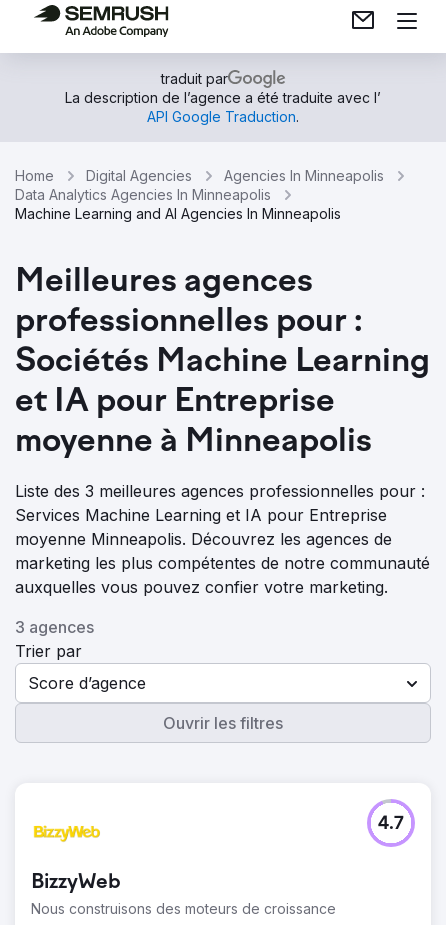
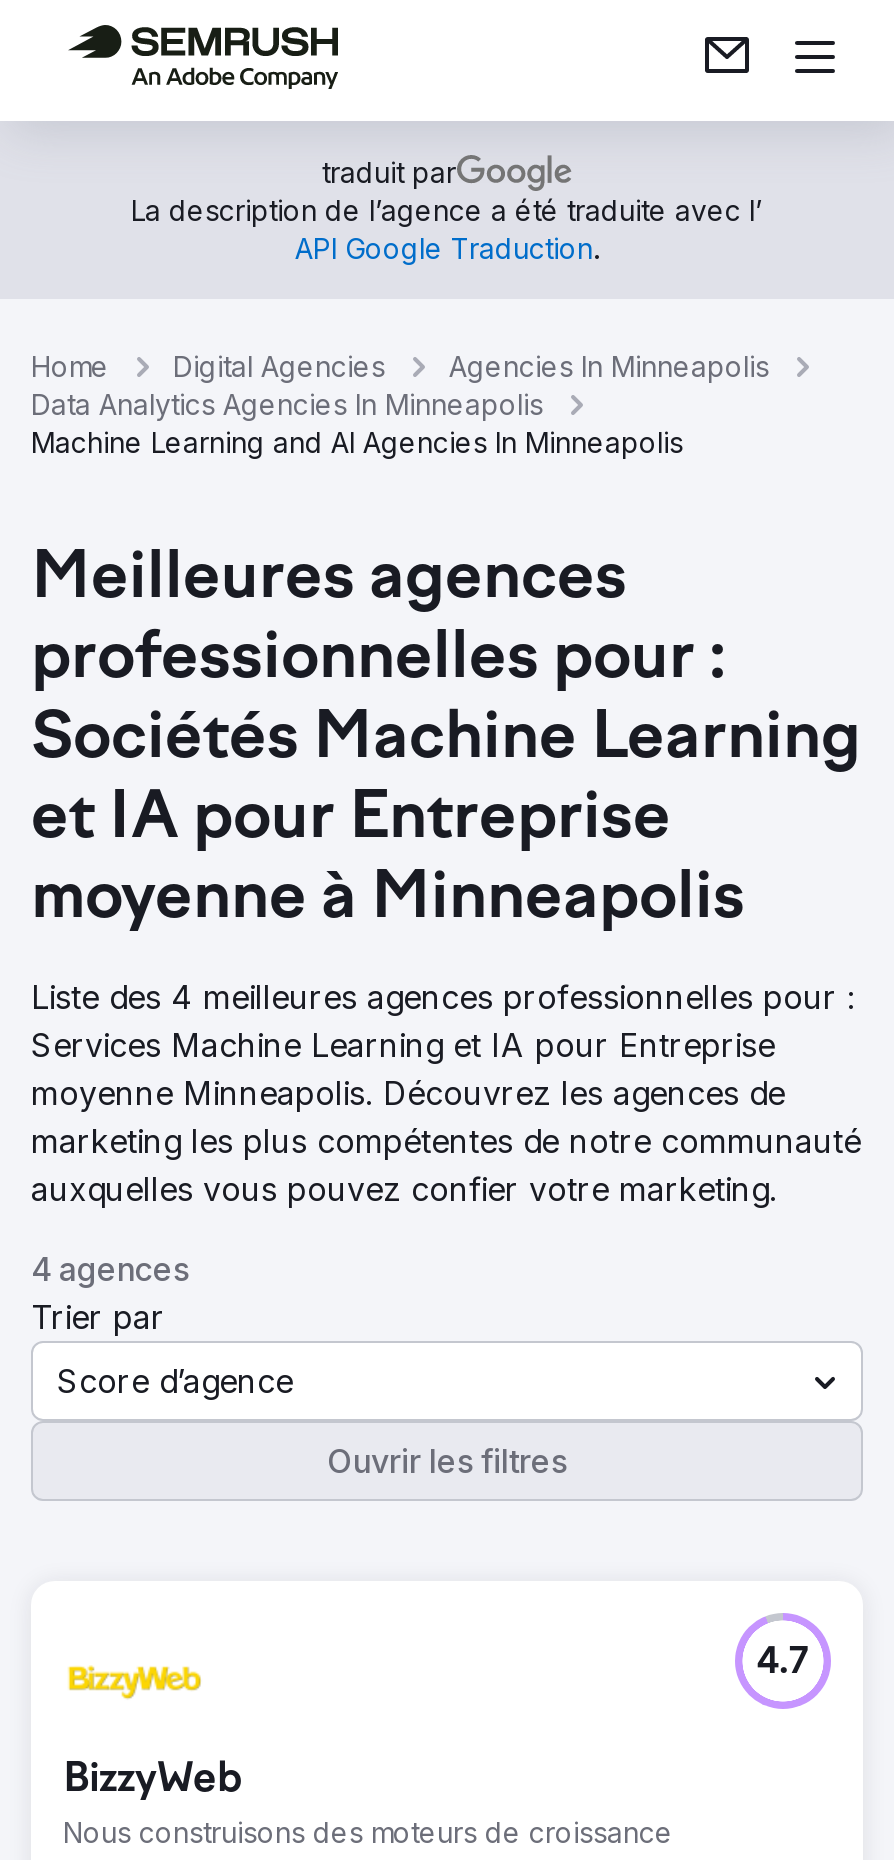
- Liste des 3 meilleures agences professionnelles pour :
+ Liste des 4 meilleures agences professionnelles pour :

- 3 agences
+ 4 agences
